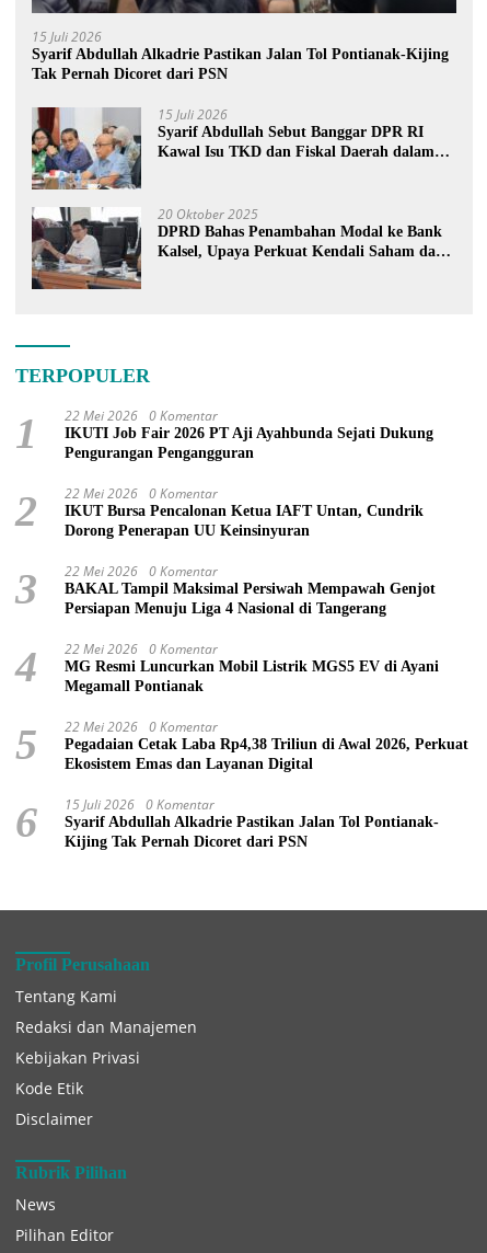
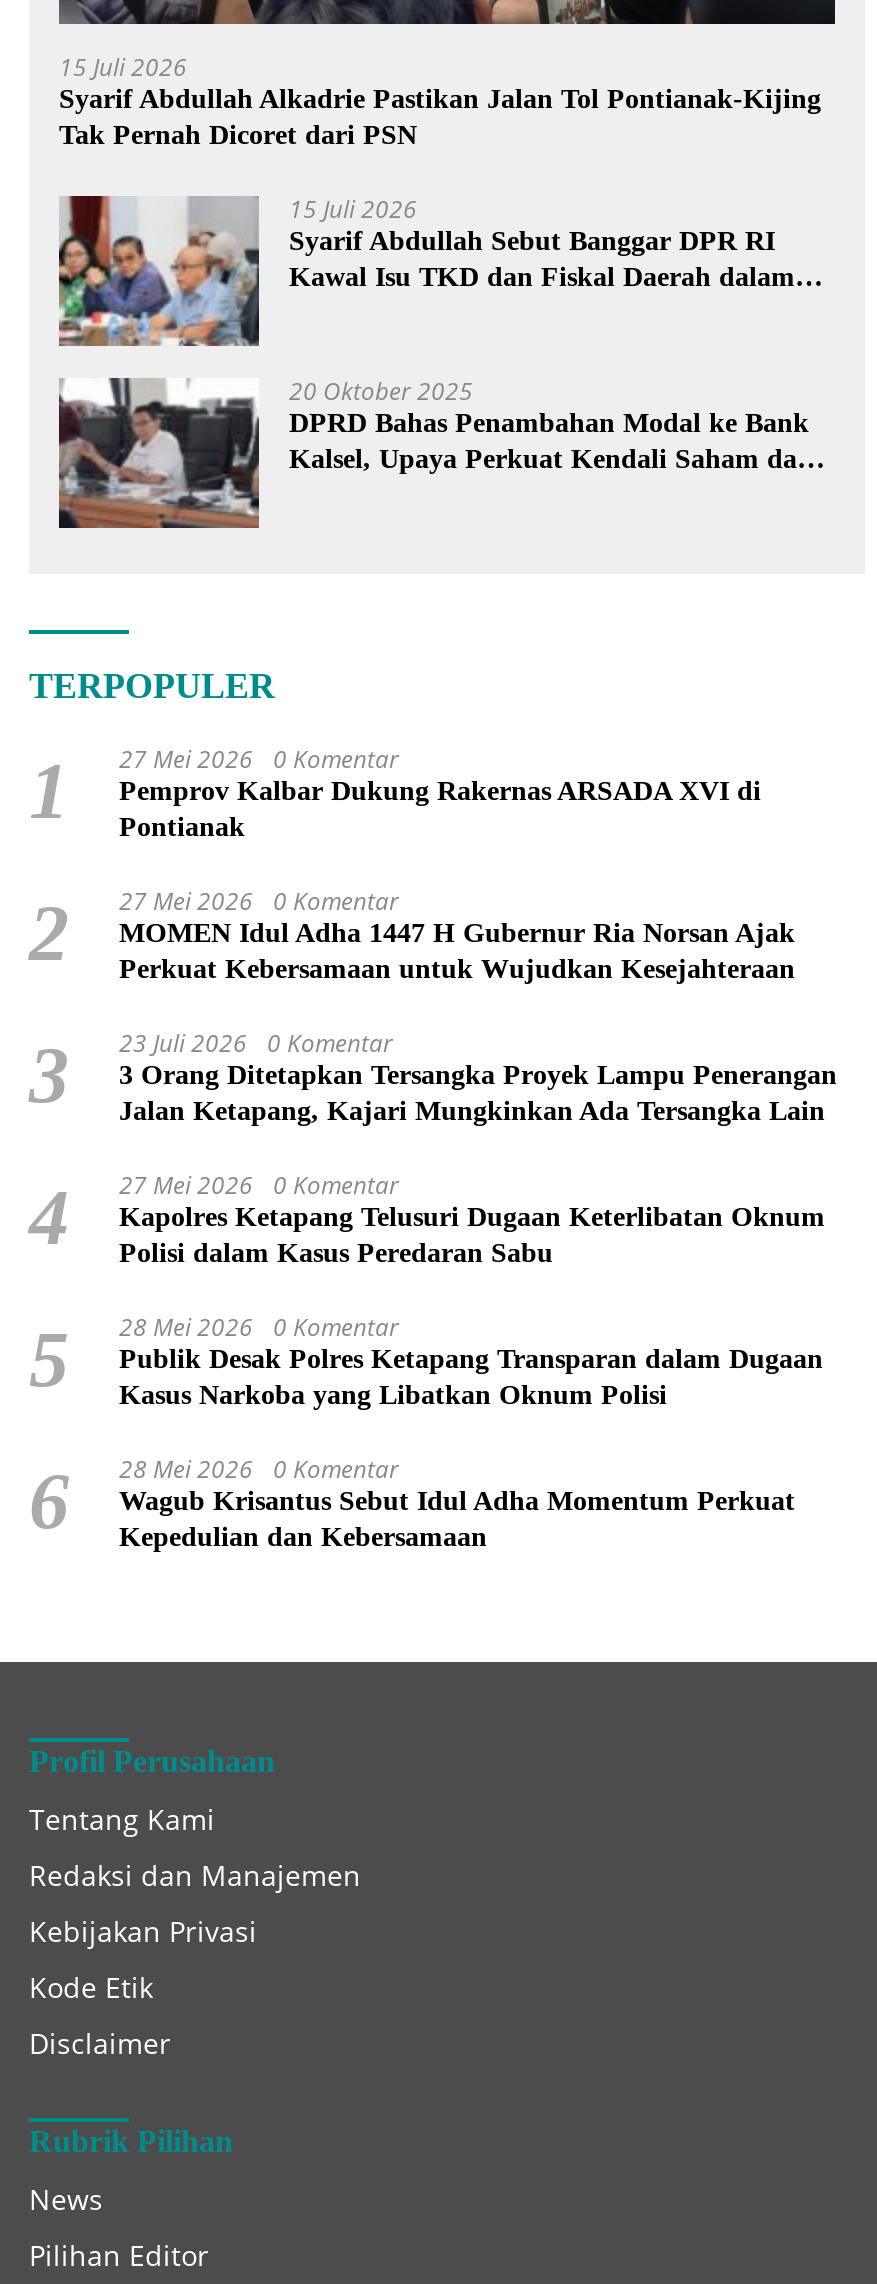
- 22 Mei 2026 0 Komentar
- IKUTI Job Fair 2026 PT Aji Ayahbunda Sejati Dukung
- Pengurangan Pengangguran
+ 27 Mei 2026 0 Komentar
+ Pemprov Kalbar Dukung Rakernas ARSADA XVI di
+ Pontianak

- 22 Mei 2026 0 Komentar
- IKUT Bursa Pencalonan Ketua IAFT Untan, Cundrik
- Dorong Penerapan UU Keinsinyuran
+ 27 Mei 2026 0 Komentar
+ MOMEN Idul Adha 1447 H Gubernur Ria Norsan Ajak
+ Perkuat Kebersamaan untuk Wujudkan Kesejahteraan

- 22 Mei 2026 0 Komentar
- BAKAL Tampil Maksimal Persiwah Mempawah Genjot
- Persiapan Menuju Liga 4 Nasional di Tangerang
+ 23 Juli 2026 0 Komentar
+ 3 Orang Ditetapkan Tersangka Proyek Lampu Penerangan
+ Jalan Ketapang, Kajari Mungkinkan Ada Tersangka Lain

- 22 Mei 2026 0 Komentar
- MG Resmi Luncurkan Mobil Listrik MGS5 EV di Ayani
- Megamall Pontianak
+ 27 Mei 2026 0 Komentar
+ Kapolres Ketapang Telusuri Dugaan Keterlibatan Oknum
+ Polisi dalam Kasus Peredaran Sabu

- 22 Mei 2026 0 Komentar
- Pegadaian Cetak Laba Rp4,38 Triliun di Awal 2026, Perkuat
- Ekosistem Emas dan Layanan Digital
+ 28 Mei 2026 0 Komentar
+ Publik Desak Polres Ketapang Transparan dalam Dugaan
+ Kasus Narkoba yang Libatkan Oknum Polisi

- 15 Juli 2026 0 Komentar
- Syarif Abdullah Alkadrie Pastikan Jalan Tol Pontianak-
- Kijing Tak Pernah Dicoret dari PSN
+ 28 Mei 2026 0 Komentar
+ Wagub Krisantus Sebut Idul Adha Momentum Perkuat
+ Kepedulian dan Kebersamaan
